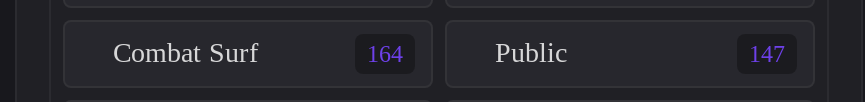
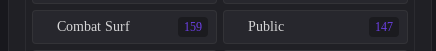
- 164
+ 159
